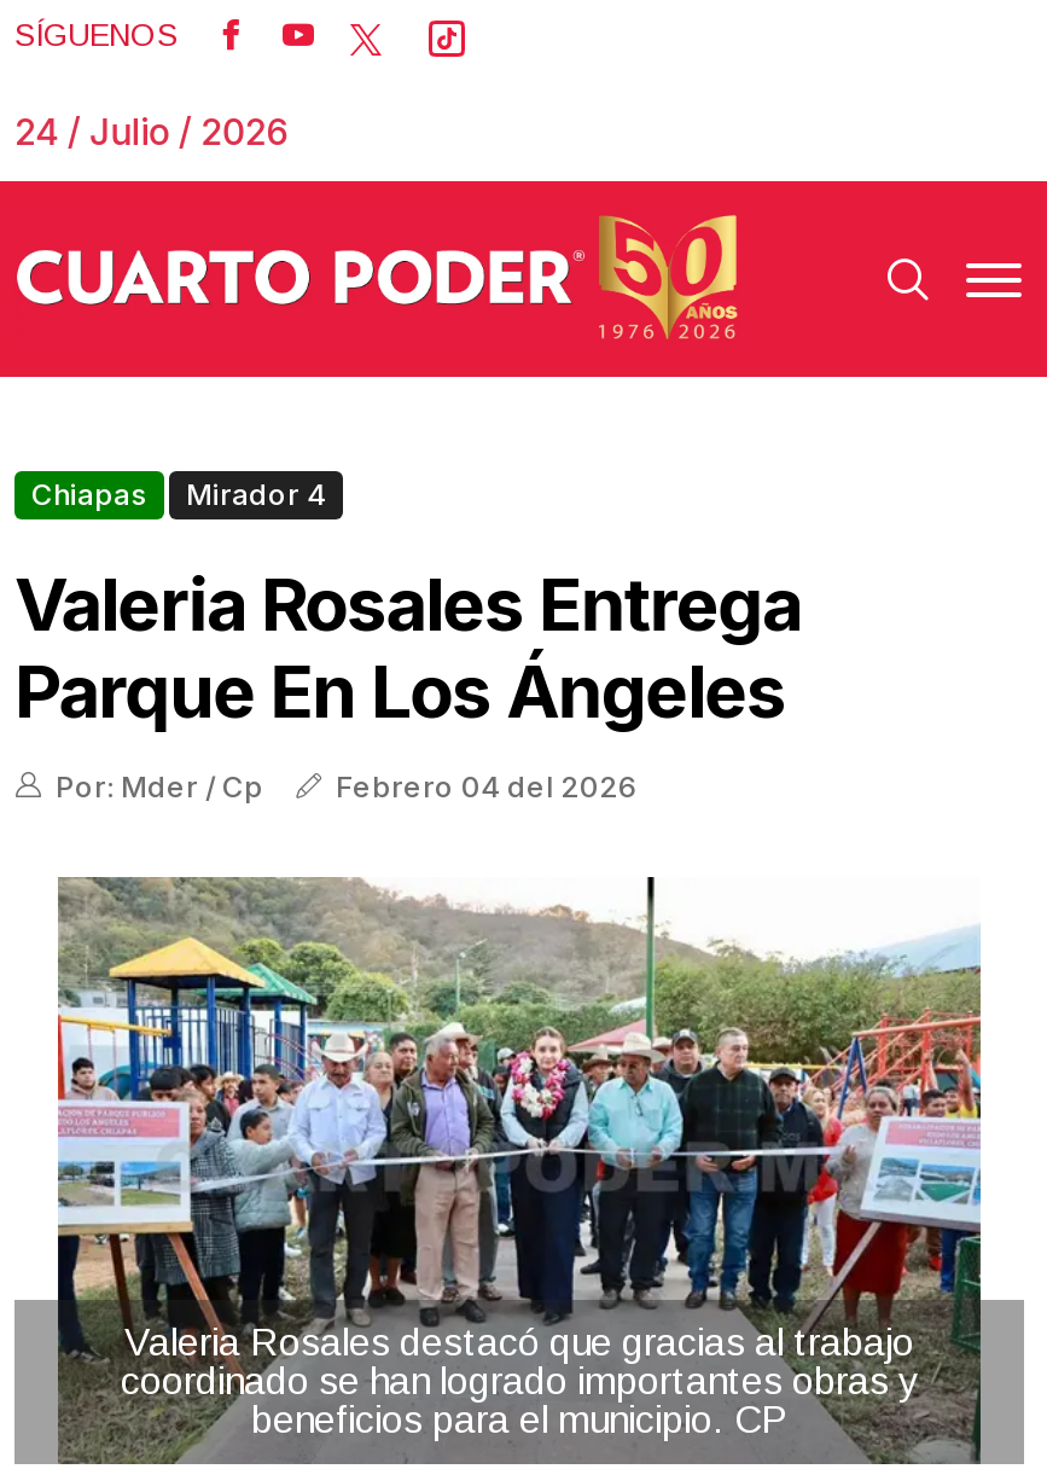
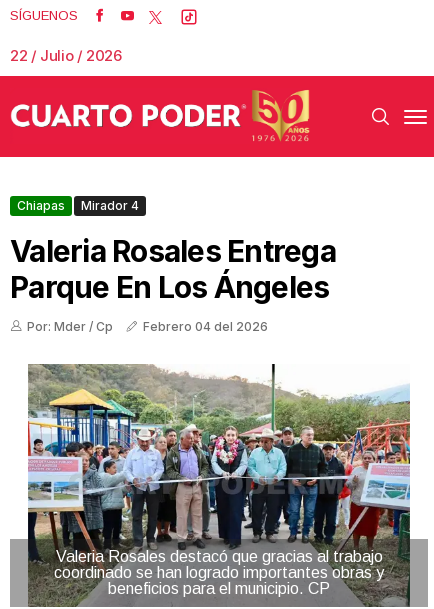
- 24 / Julio / 2026
+ 22 / Julio / 2026
